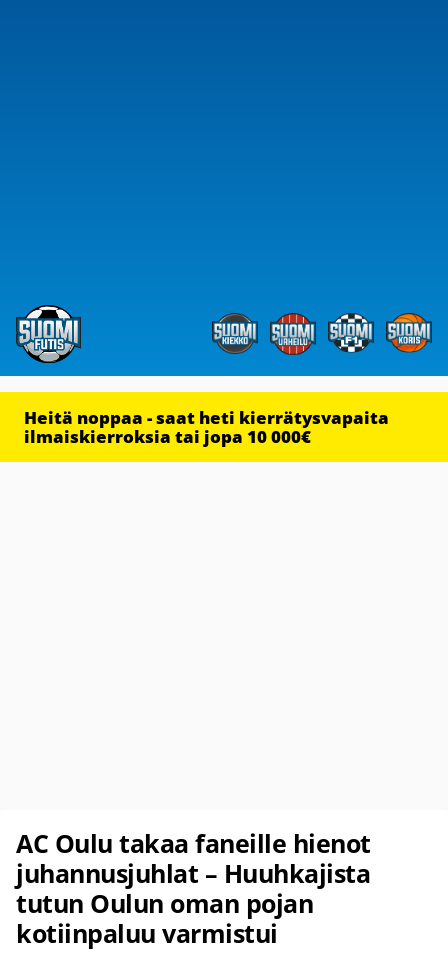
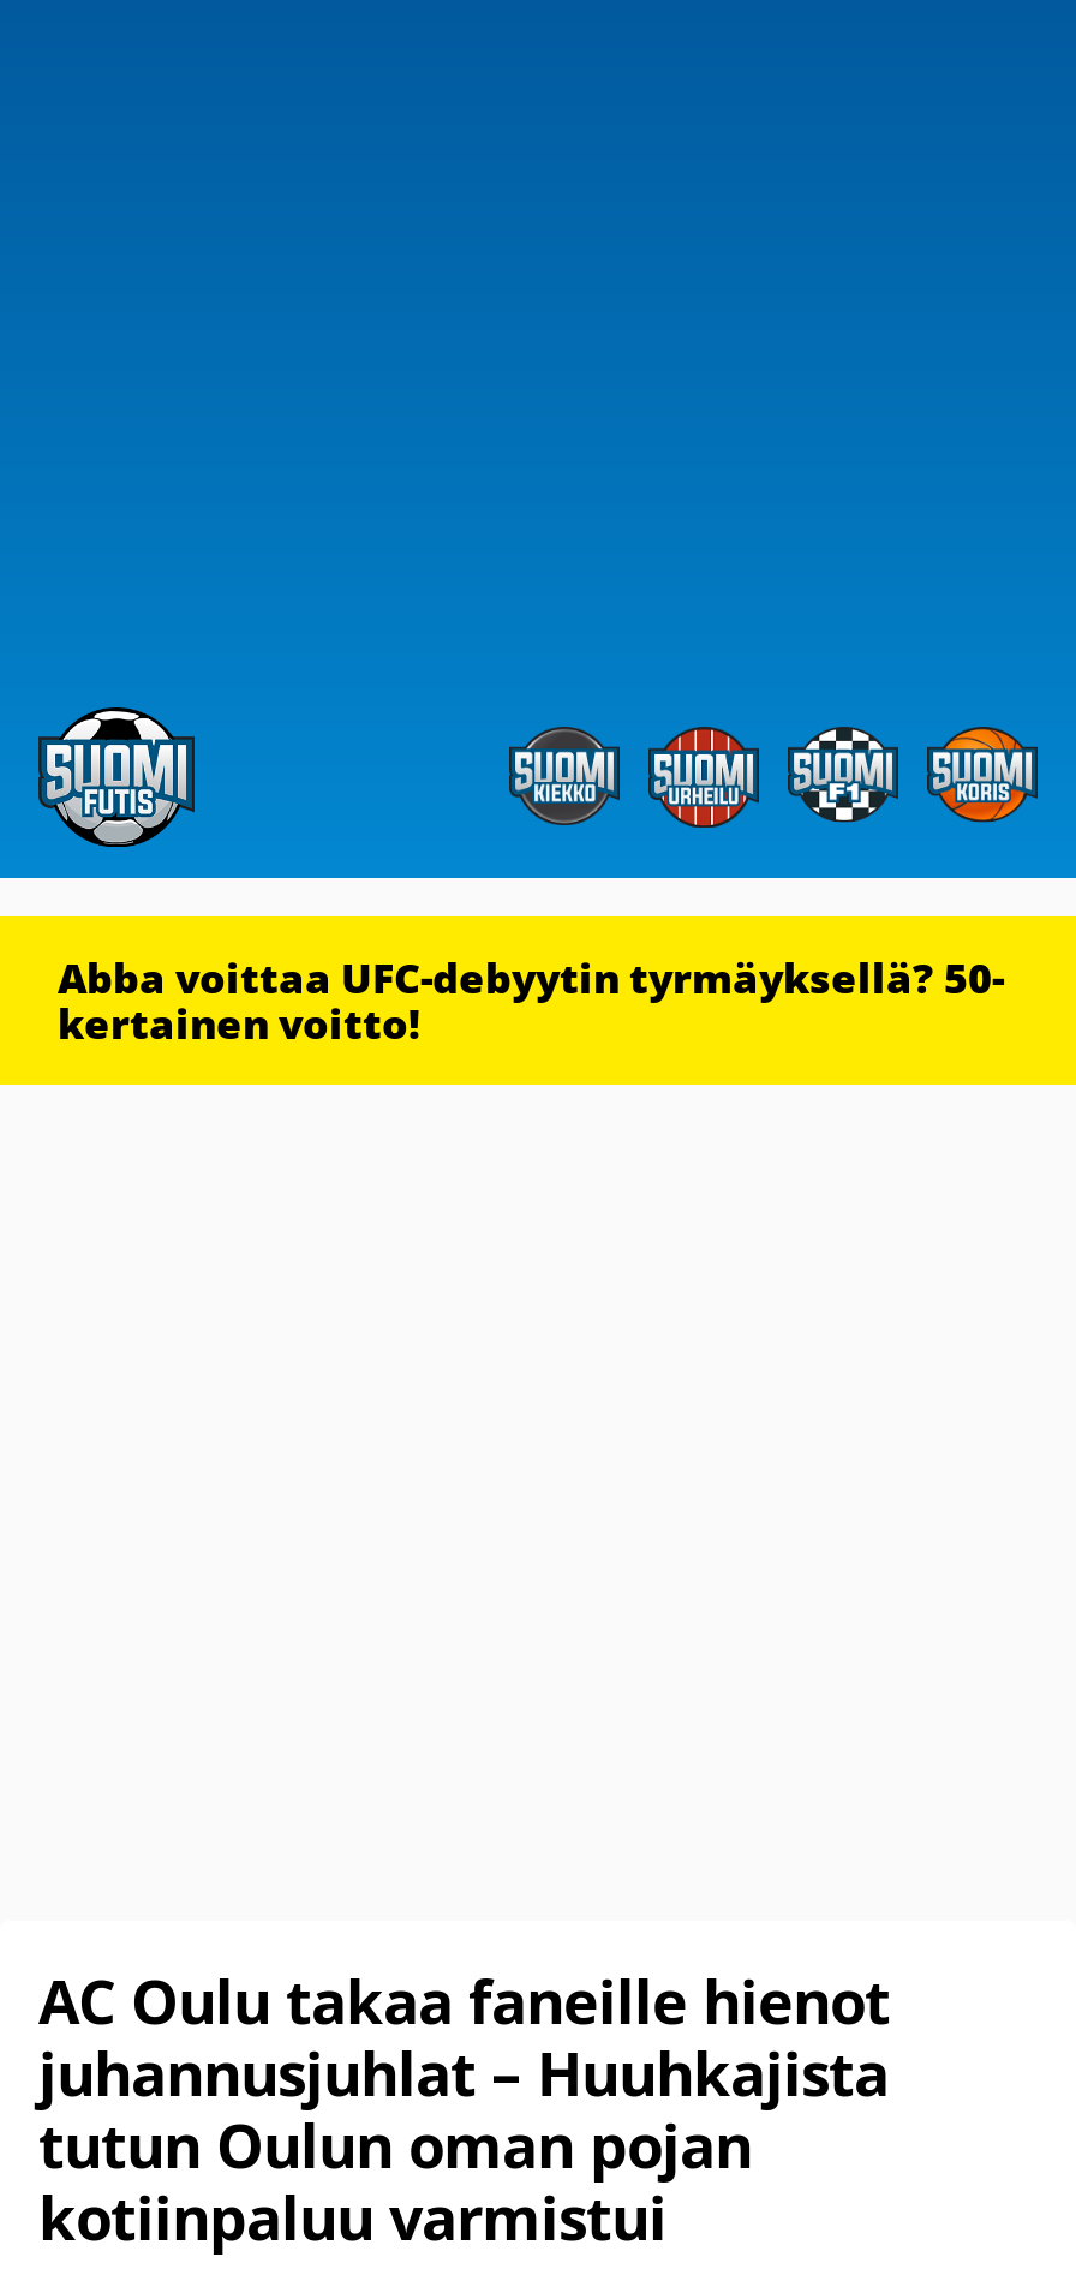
- Heitä noppaa - saat heti kierrätysvapaita
- ilmaiskierroksia tai jopa 10 000€
+ Abba voittaa UFC-debyytin tyrmäyksellä? 50-
+ kertainen voitto!
